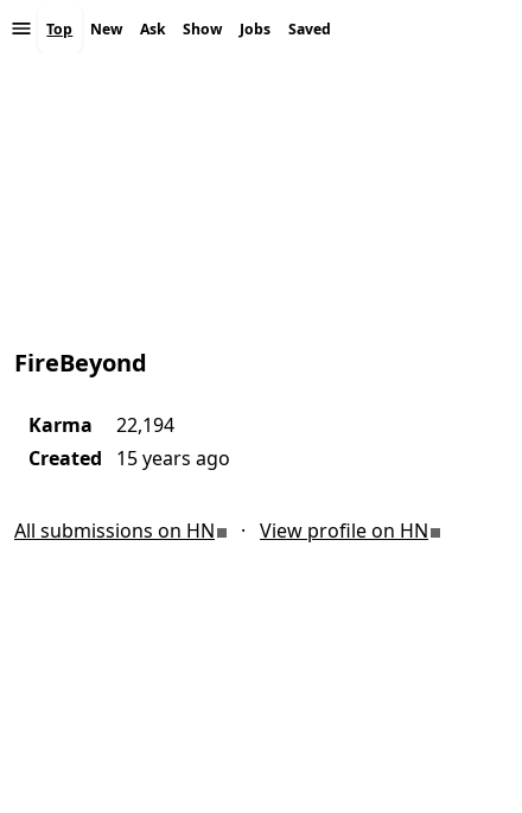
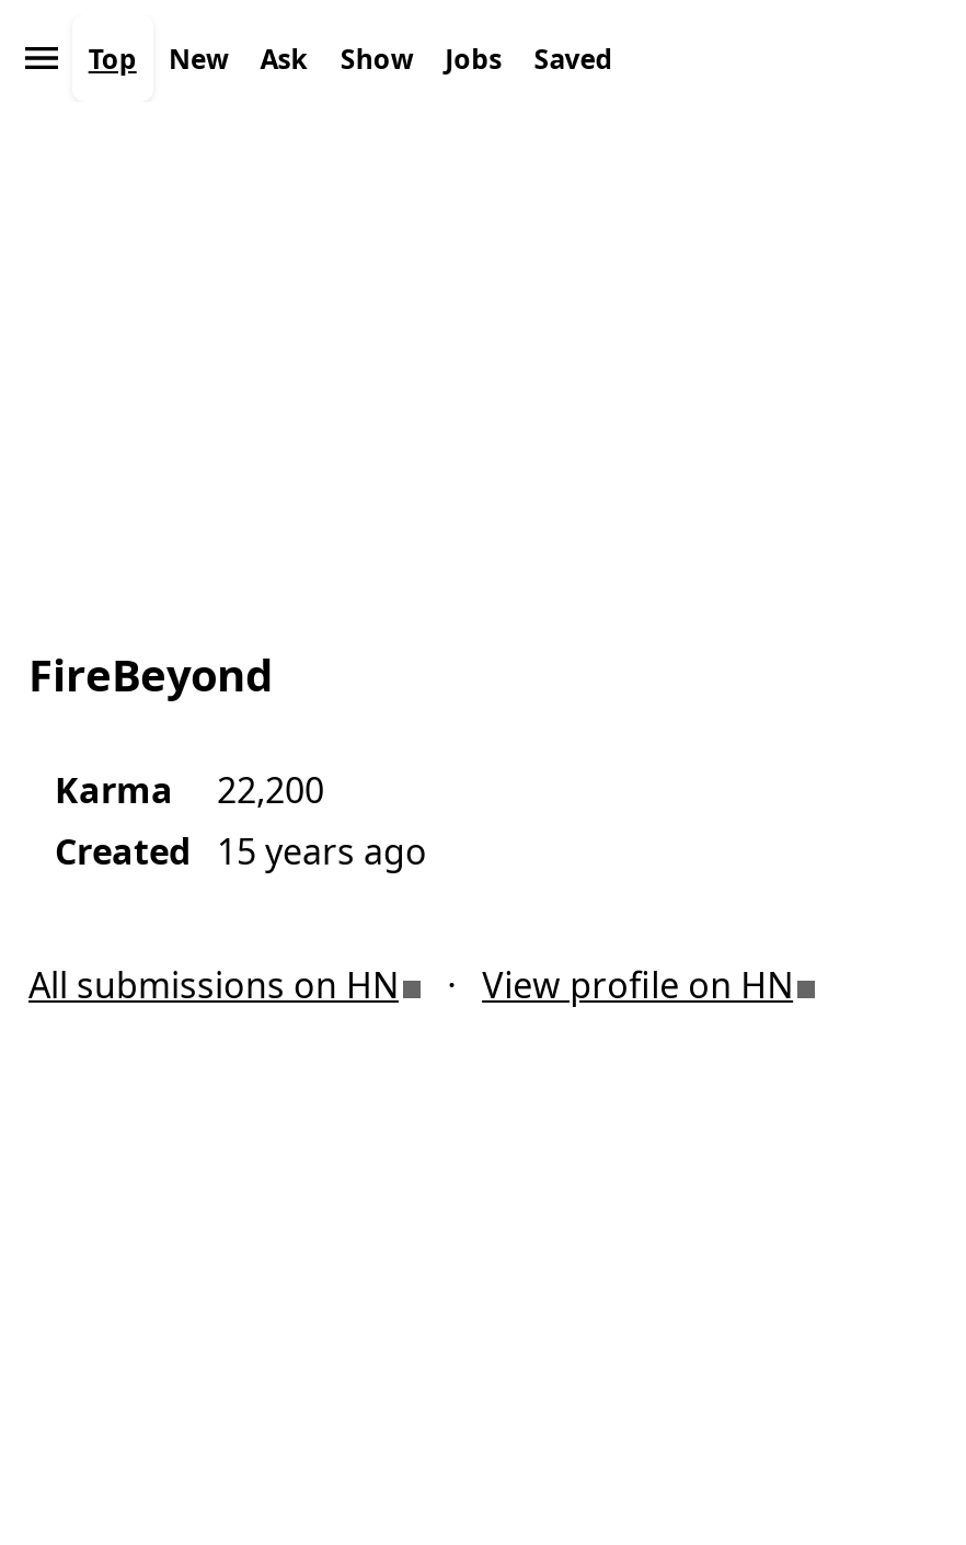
- Karma 22,194
+ Karma 22,200
